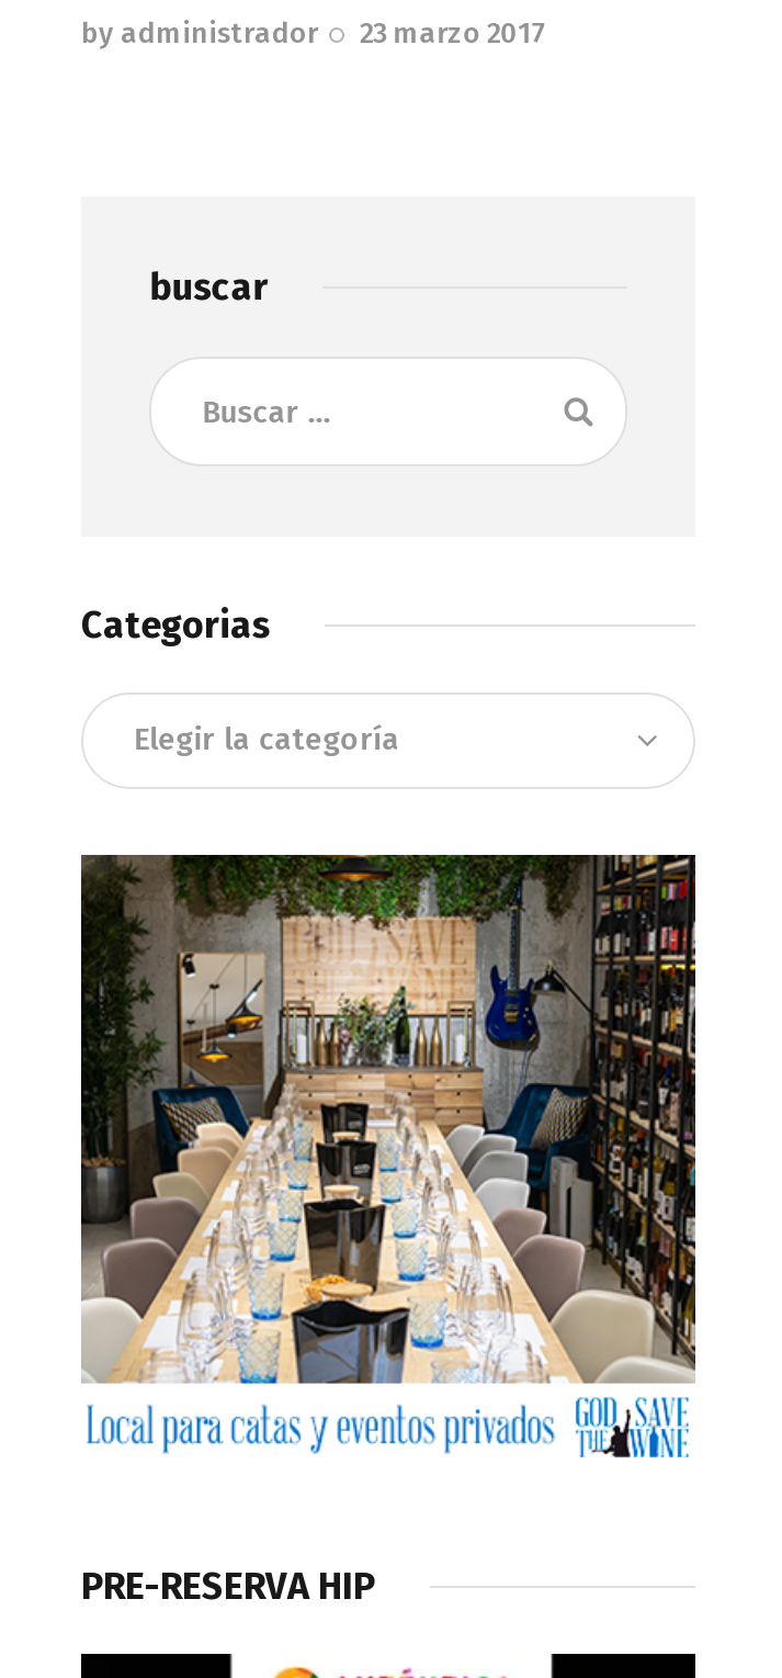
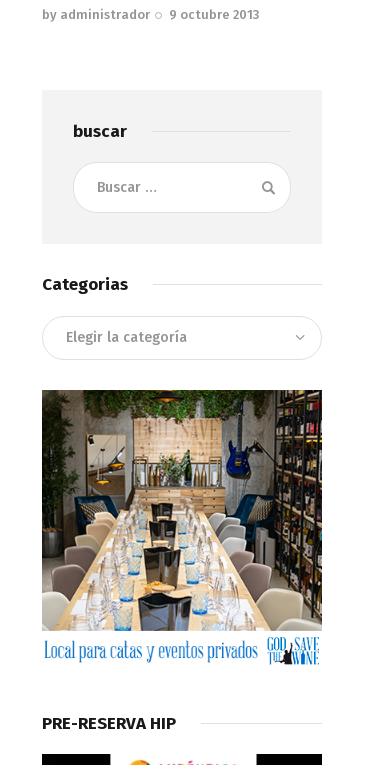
- by administrador 23 marzo 2017
+ by administrador 9 octubre 2013
